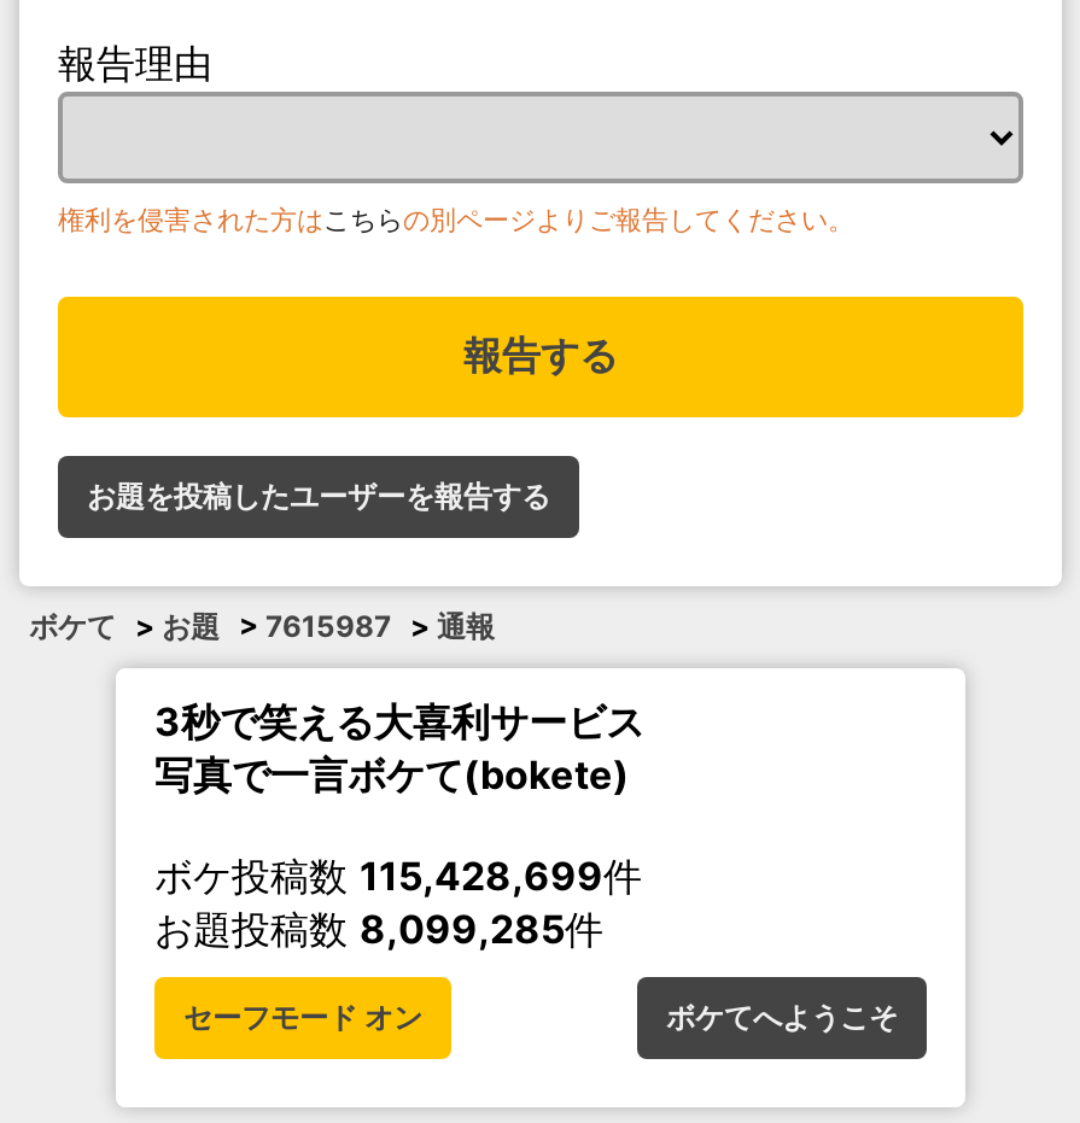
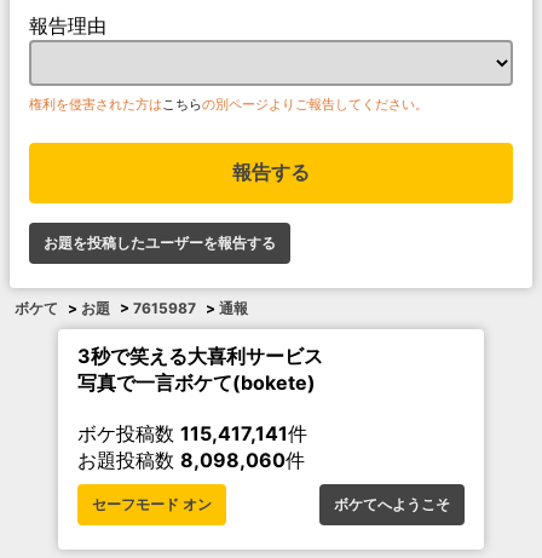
- ボケ投稿数115,428,699件
+ ボケ投稿数115,417,141件

- お題投稿数8,099,285件
+ お題投稿数8,098,060件
